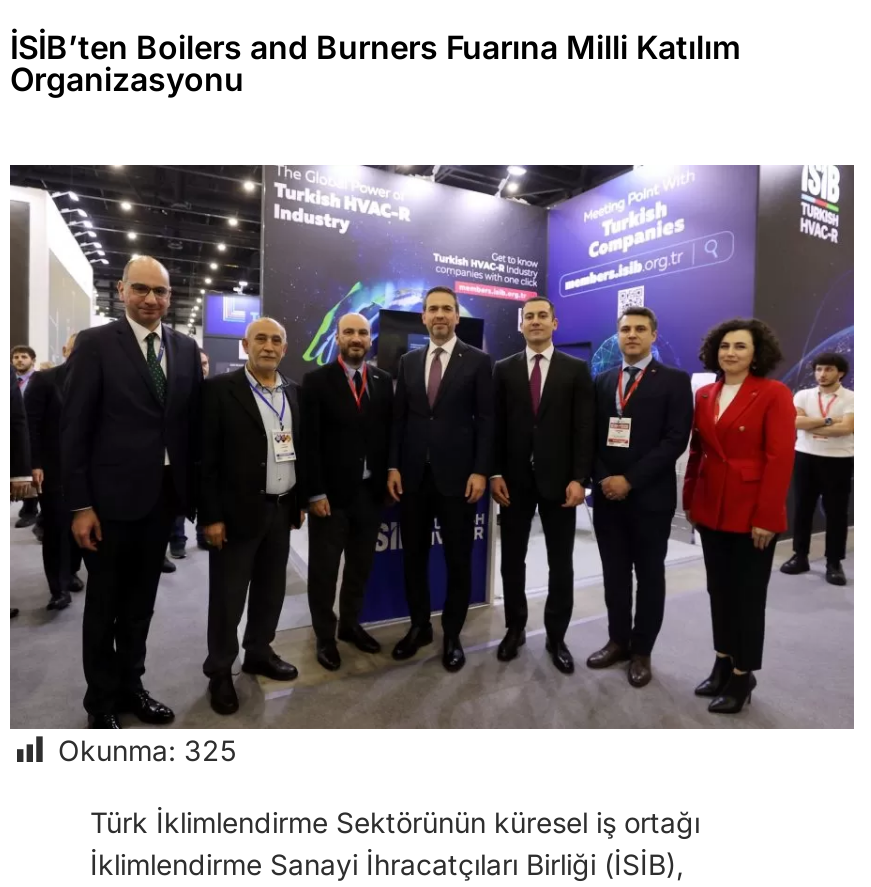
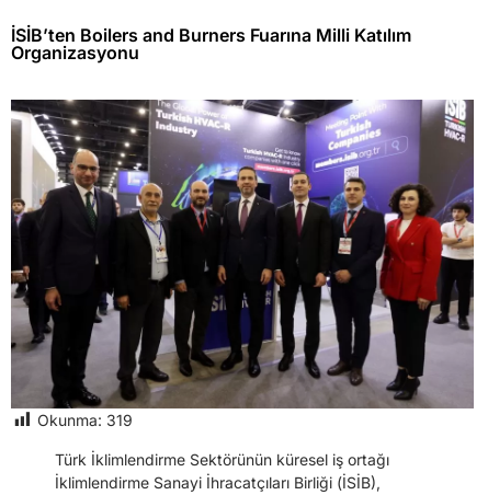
- Okunma: 325
+ Okunma: 319
